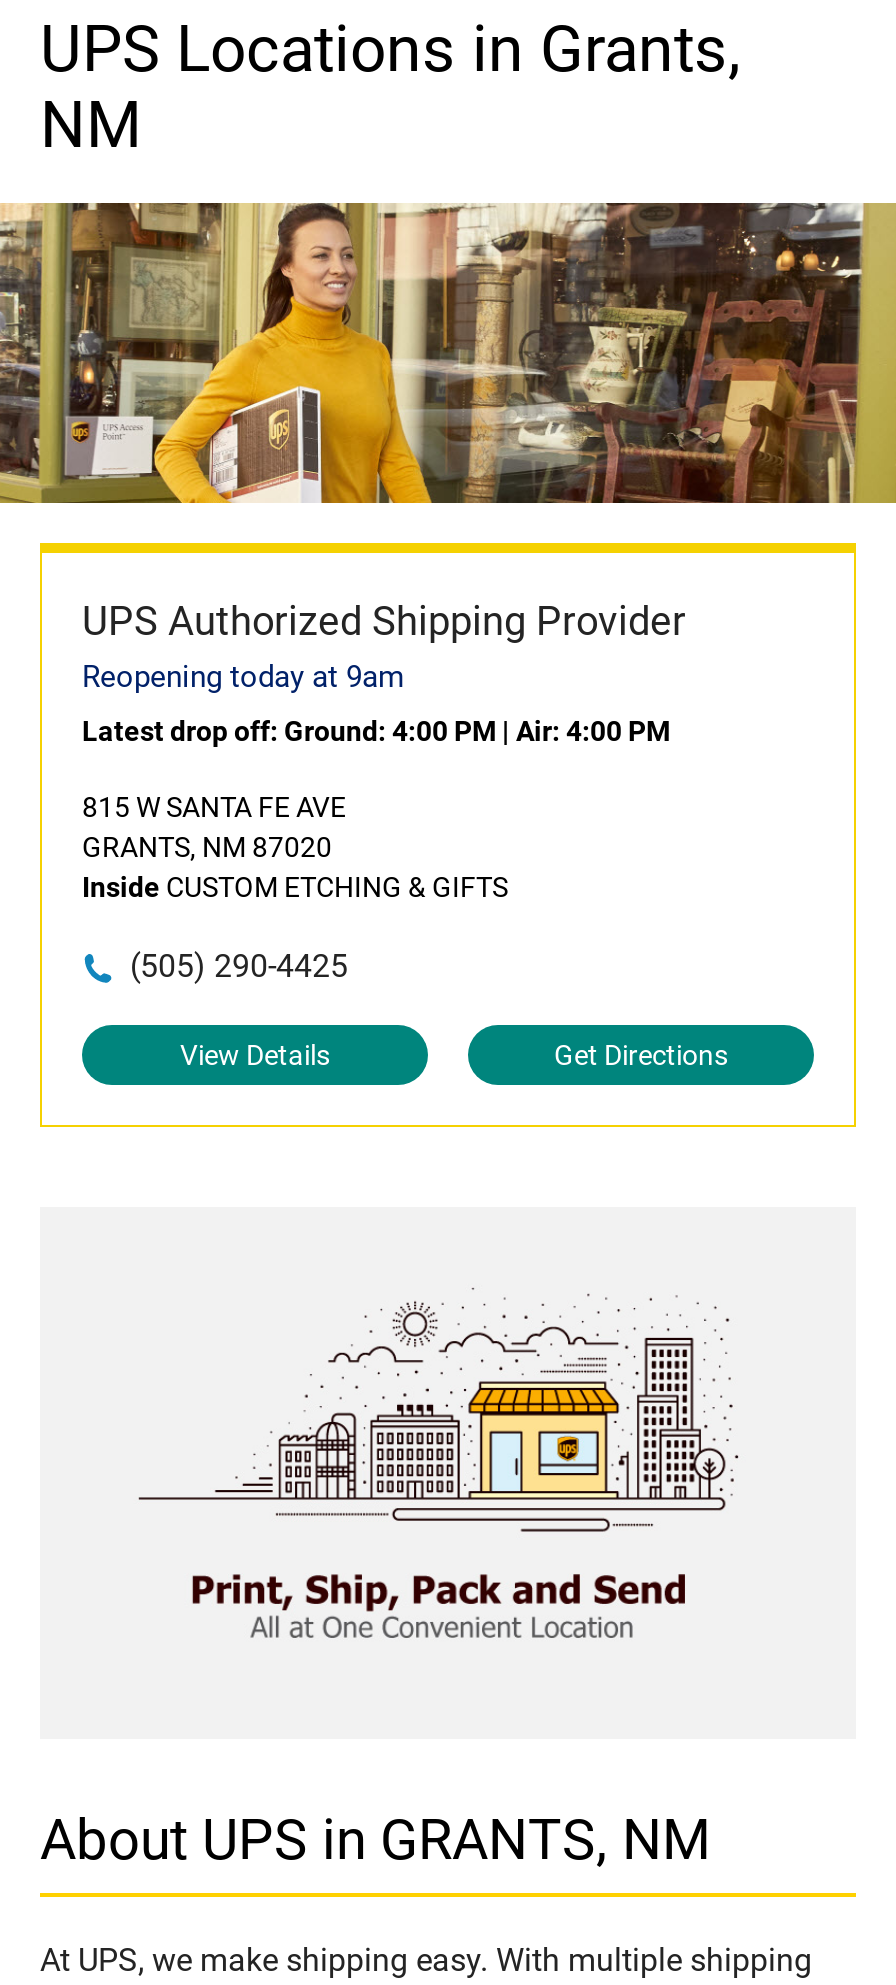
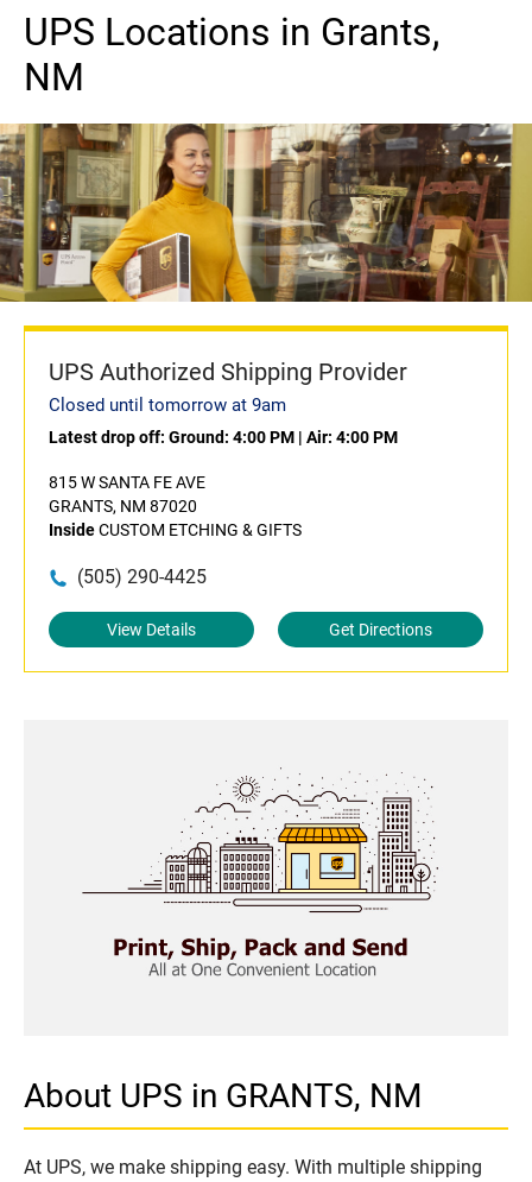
- Reopening today at 9am
+ Closed until tomorrow at 9am
